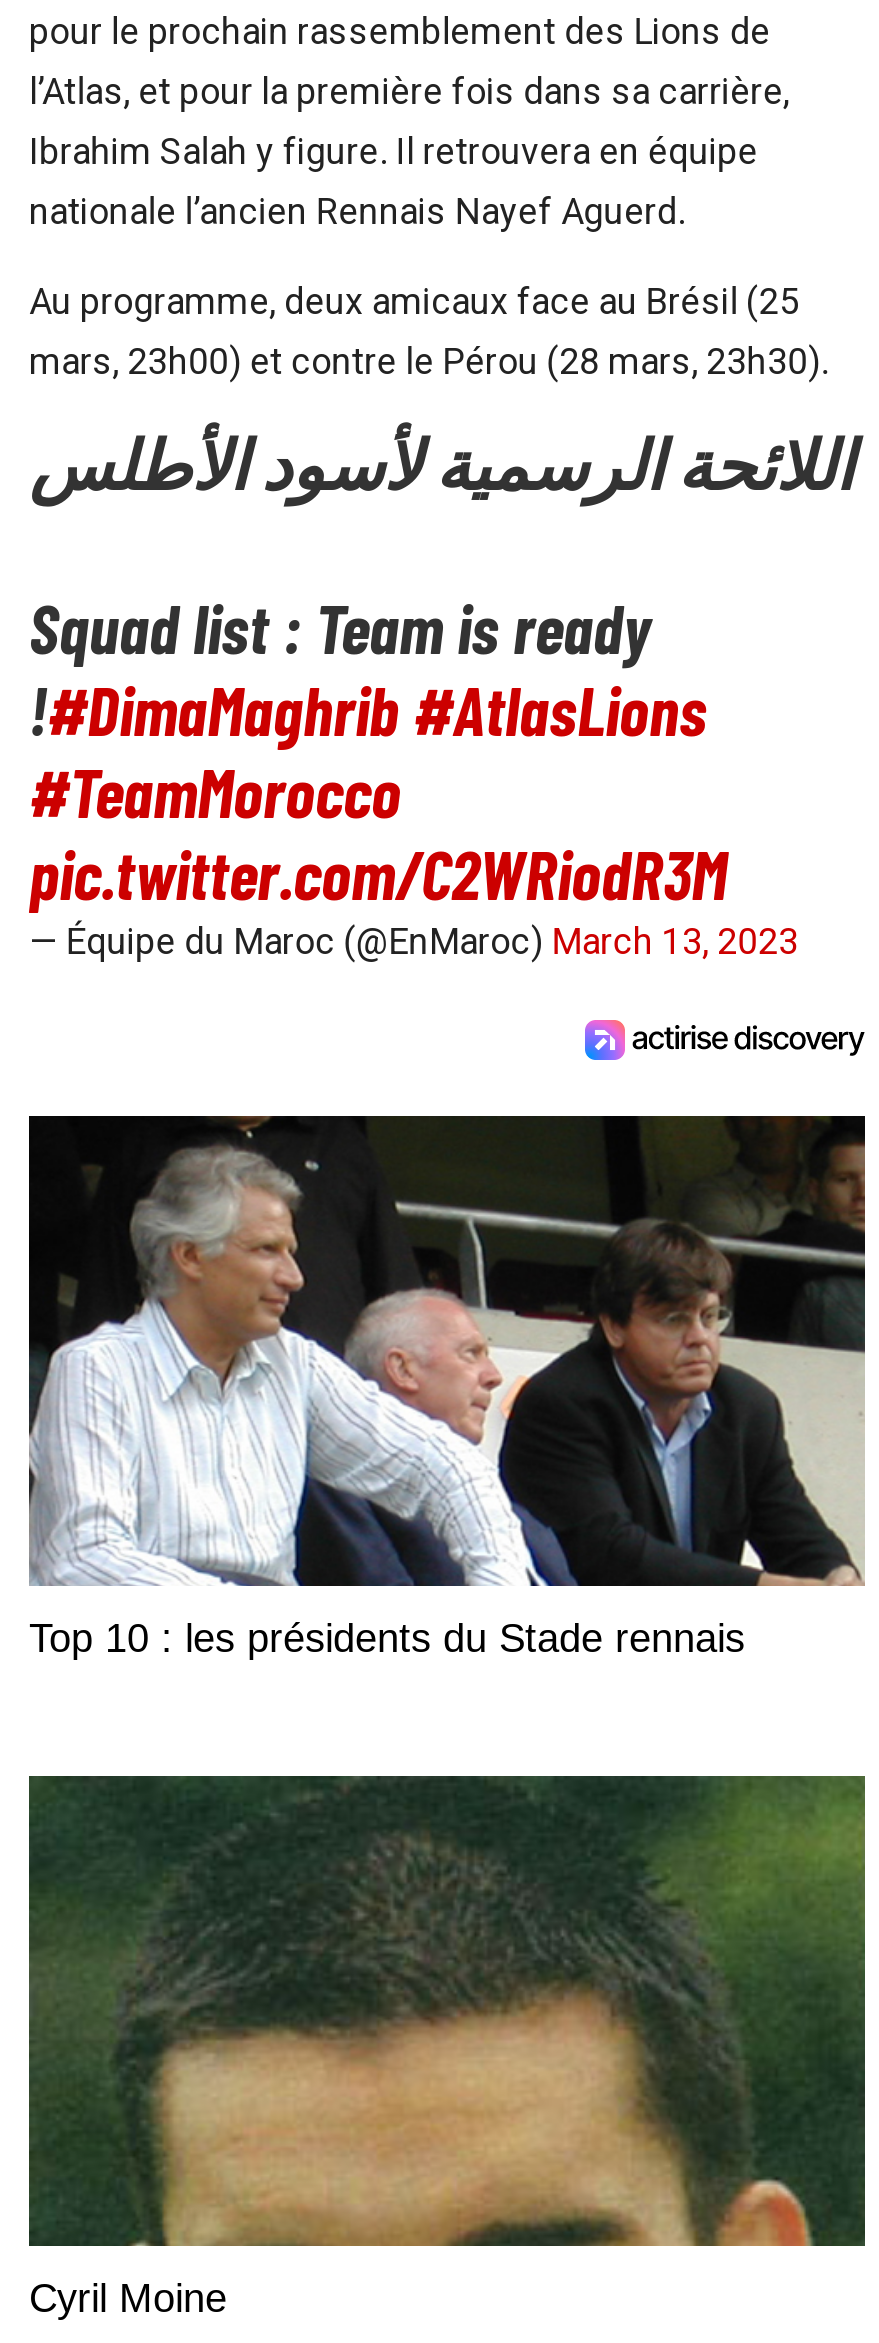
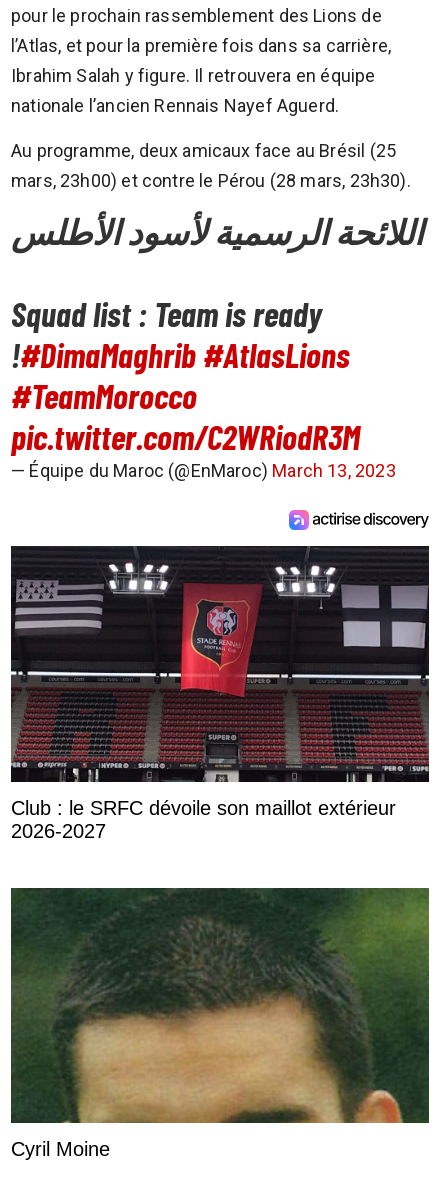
- [image]
- Top 10 : les présidents du Stade rennais
+ [image]
+ Club : le SRFC dévoile son maillot extérieur
+ 2026-2027
